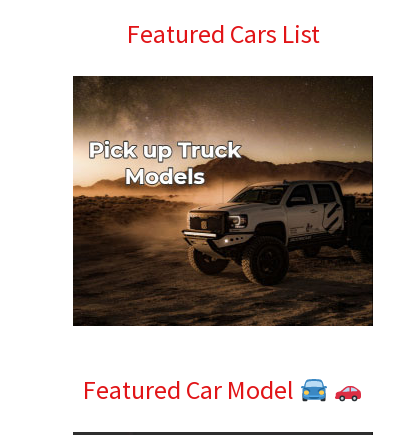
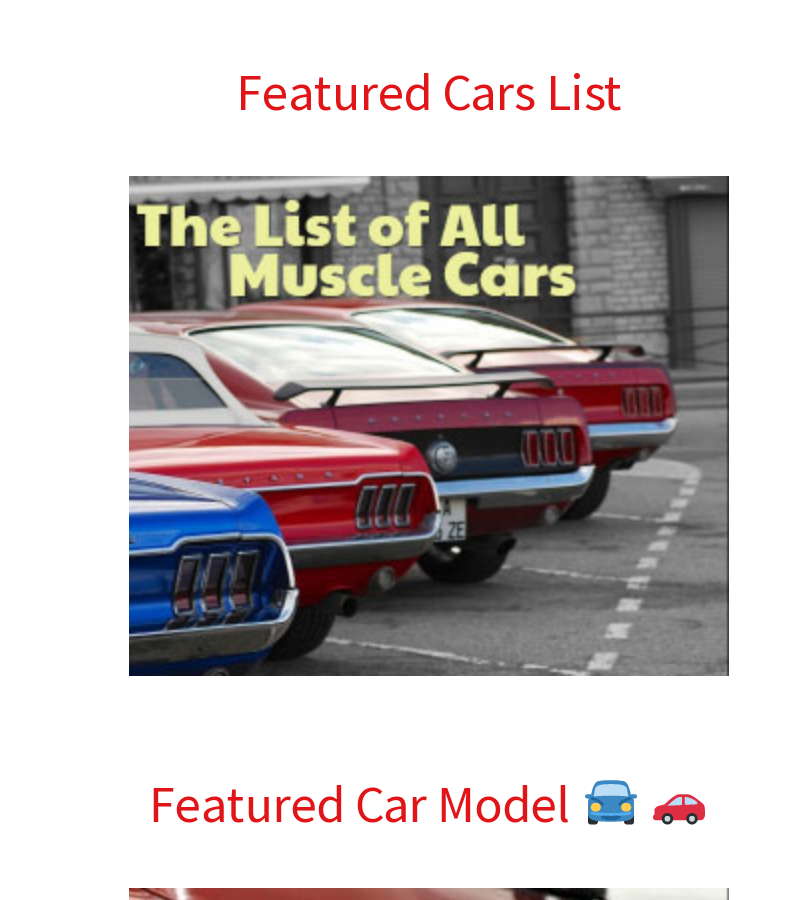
- [image]
+ [image]
